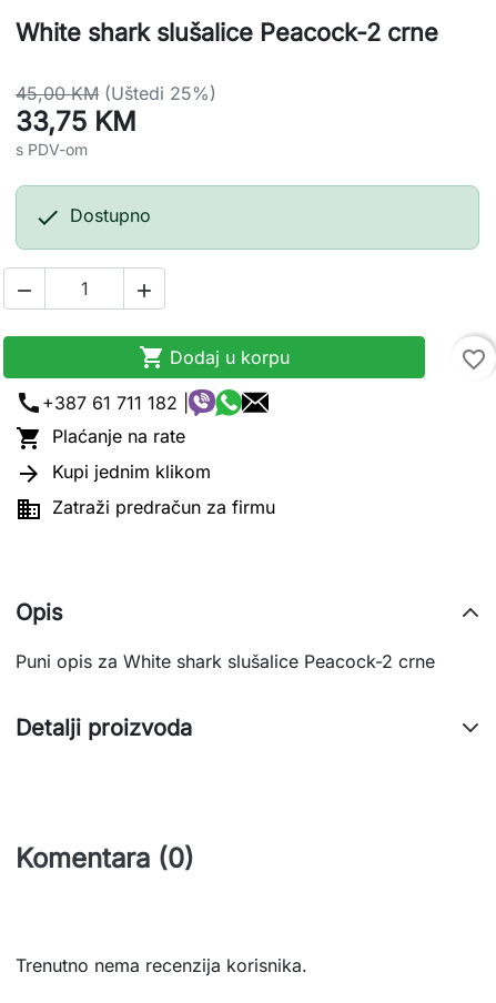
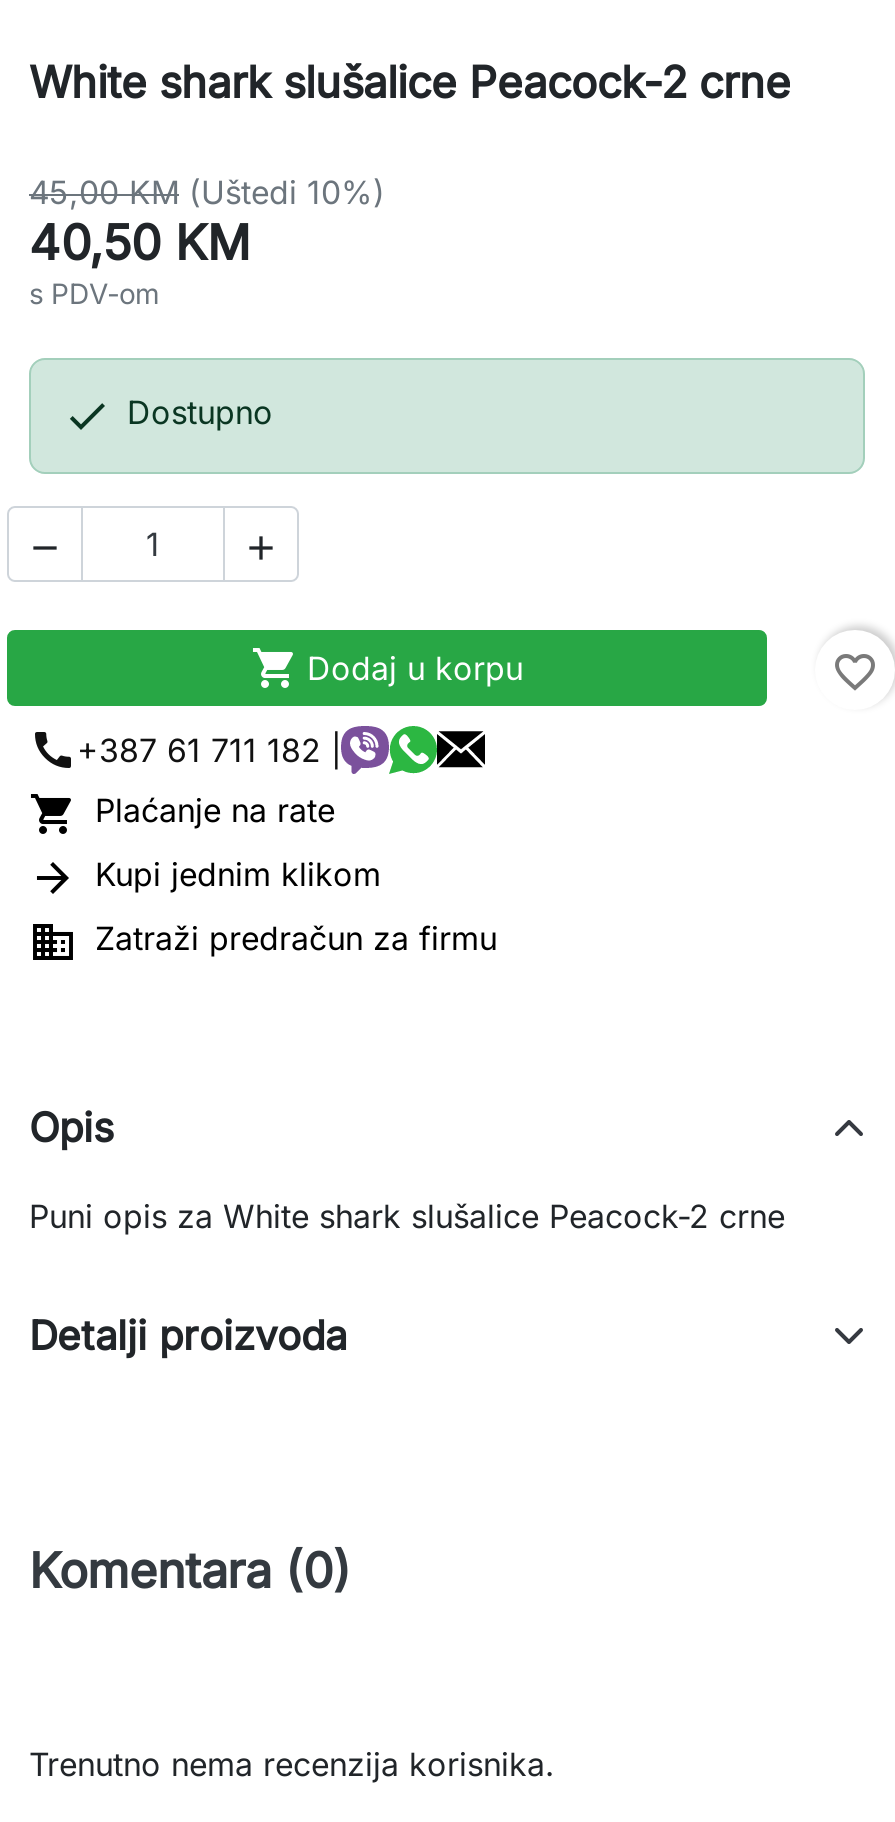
- 45,00 KM (Uštedi 25%)
+ 45,00 KM (Uštedi 10%)

- 33,75 KM
+ 40,50 KM
